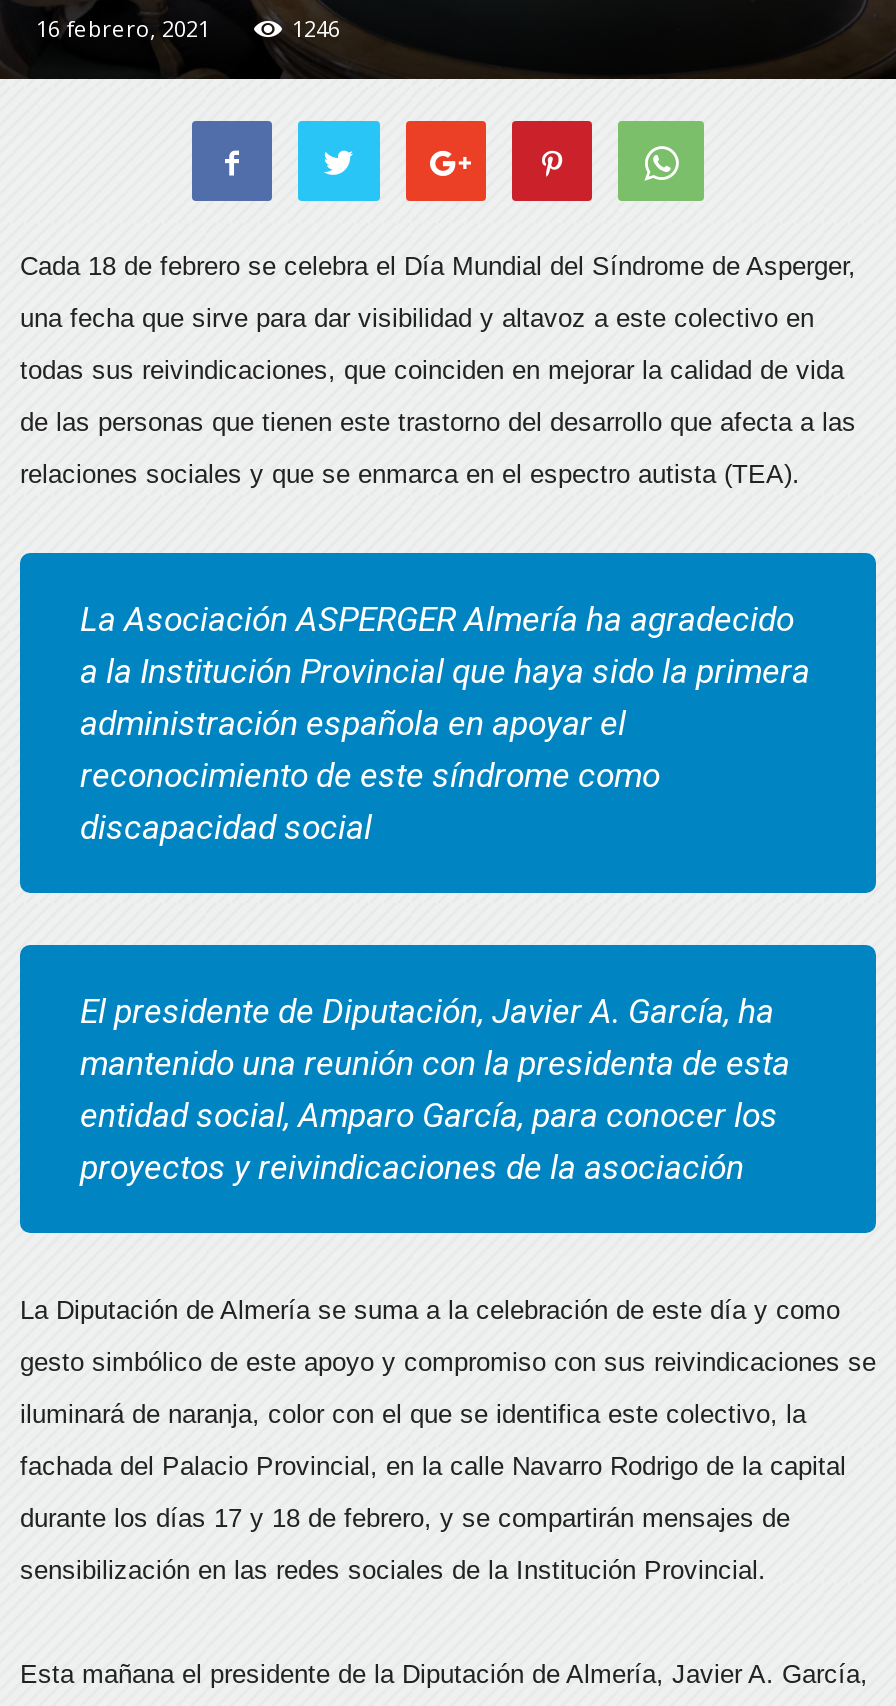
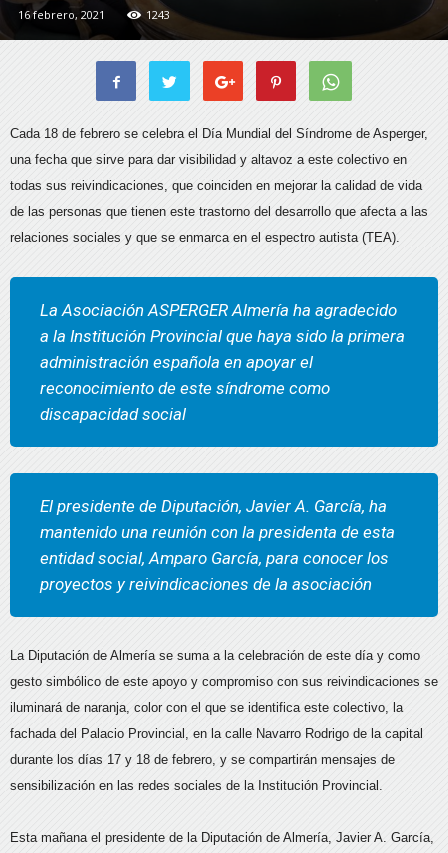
- 1246
+ 1243
